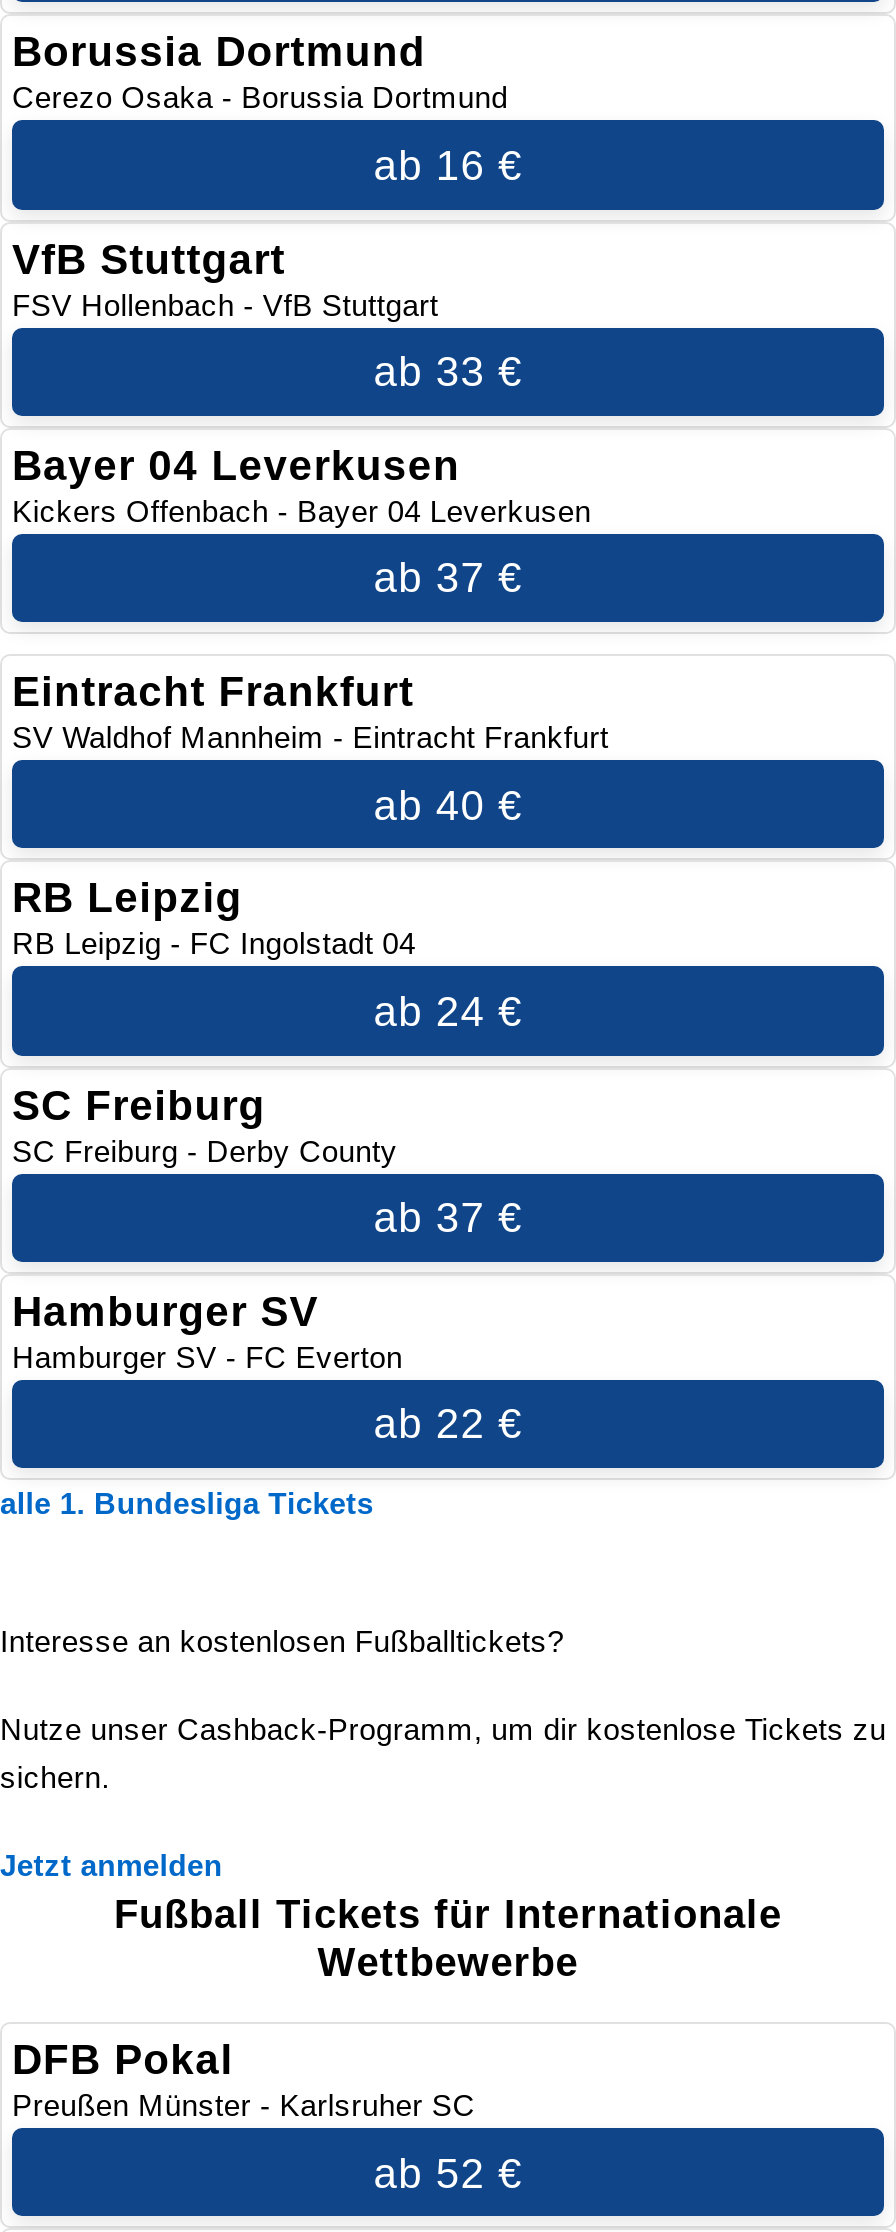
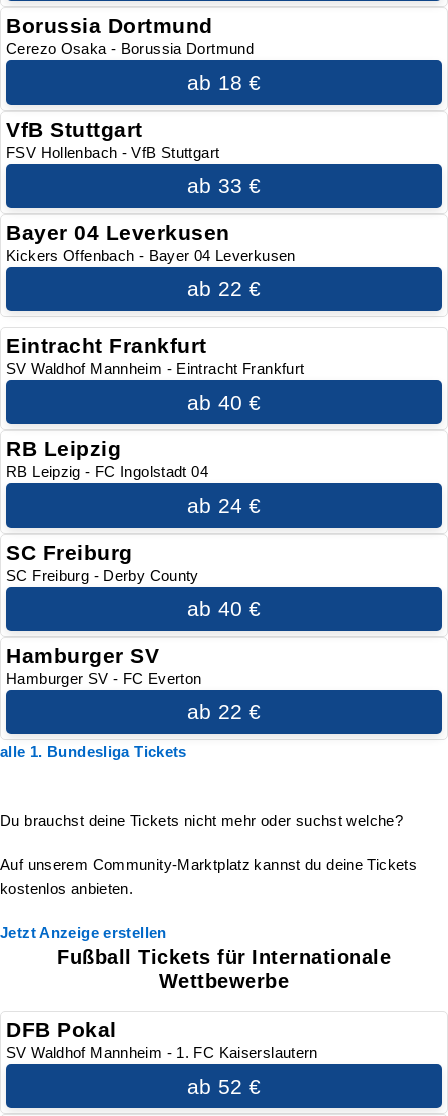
- ab 16 €
+ ab 18 €

- ab 37 €
+ ab 22 €

- ab 37 €
+ ab 40 €

- Interesse an kostenlosen Fußballtickets?
+ Du brauchst deine Tickets nicht mehr oder suchst welche?

- Nutze unser Cashback-Programm, um dir kostenlose Tickets zu
- sichern.
+ Auf unserem Community-Marktplatz kannst du deine Tickets
+ kostenlos anbieten.

- Jetzt anmelden
+ Jetzt Anzeige erstellen

- Preußen Münster - Karlsruher SC
+ SV Waldhof Mannheim - 1. FC Kaiserslautern
